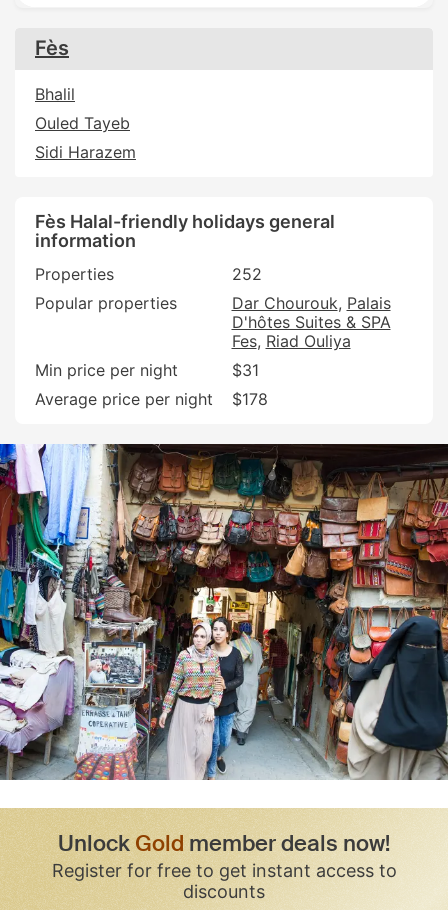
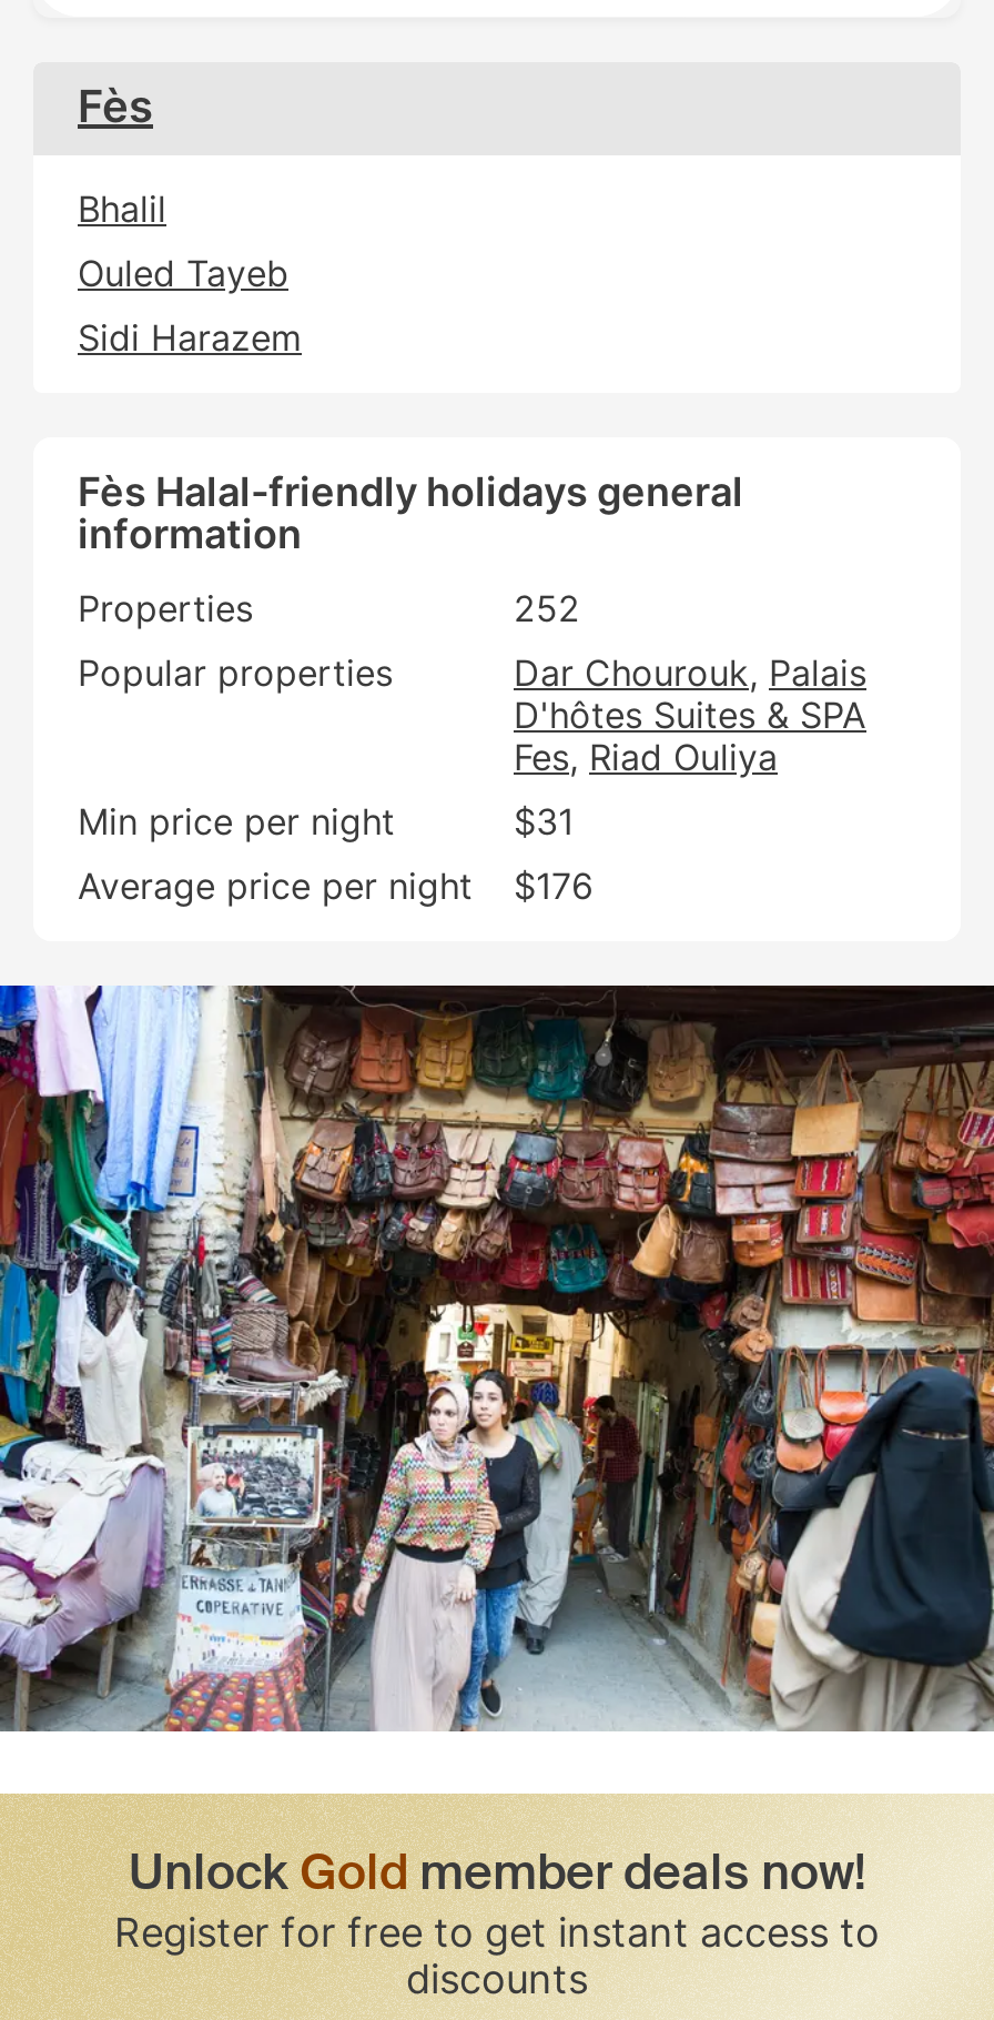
- Average price per night $178
+ Average price per night $176
